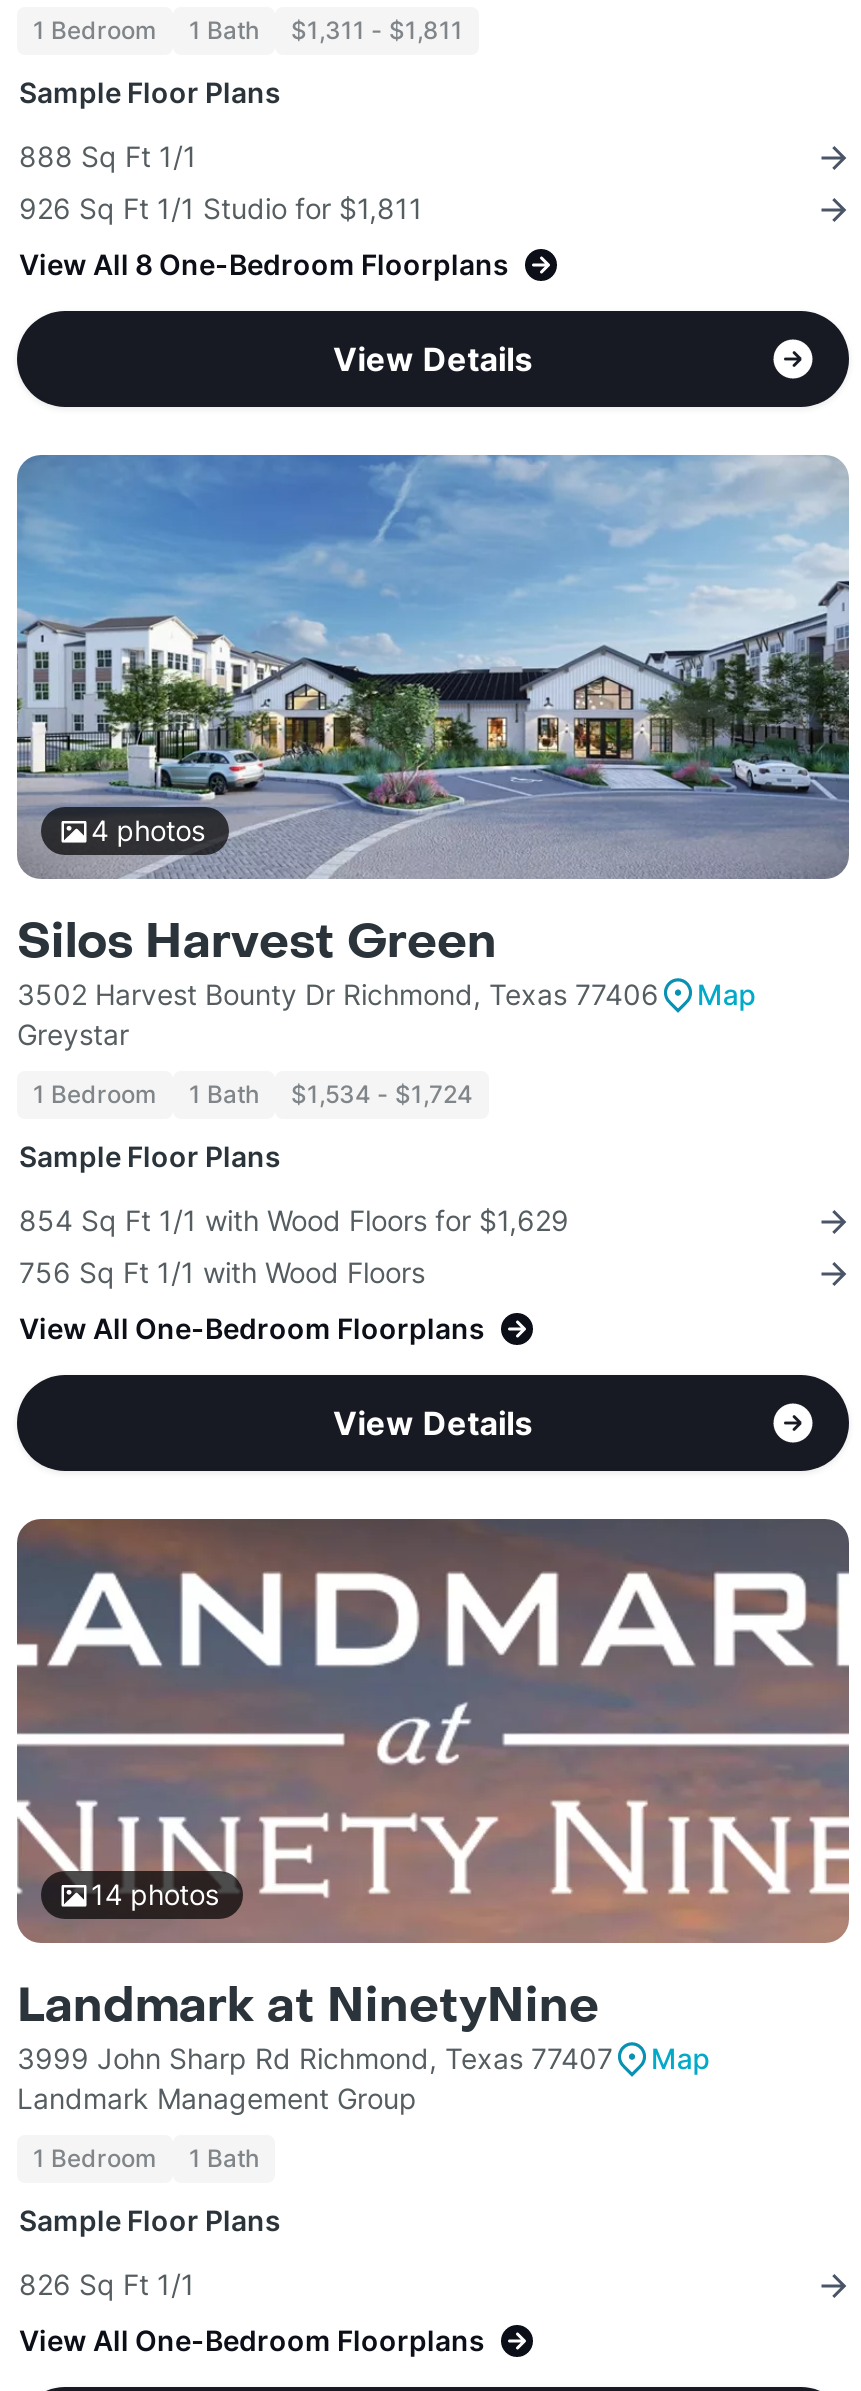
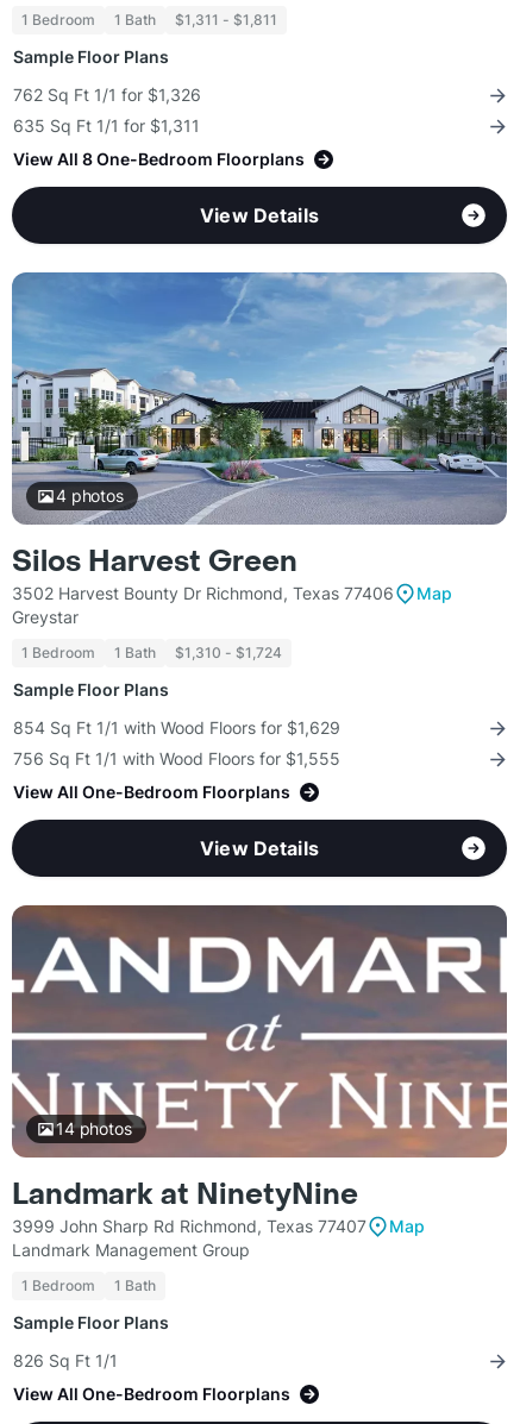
- 888 Sq Ft 1/1
+ 762 Sq Ft 1/1 for $1,326

- 926 Sq Ft 1/1 Studio for $1,811
+ 635 Sq Ft 1/1 for $1,311

- 1 Bedroom 1 Bath $1,534 - $1,724
+ 1 Bedroom 1 Bath $1,310 - $1,724

- 756 Sq Ft 1/1 with Wood Floors
+ 756 Sq Ft 1/1 with Wood Floors for $1,555
